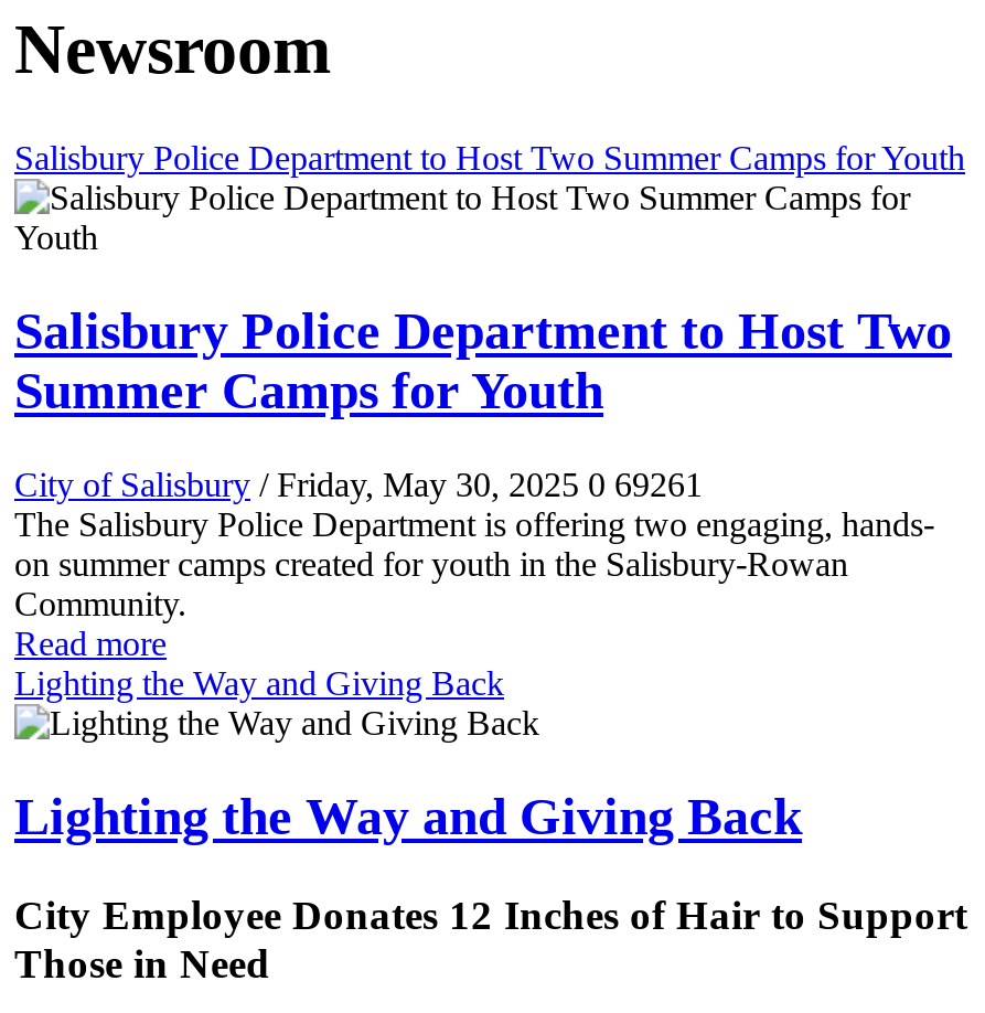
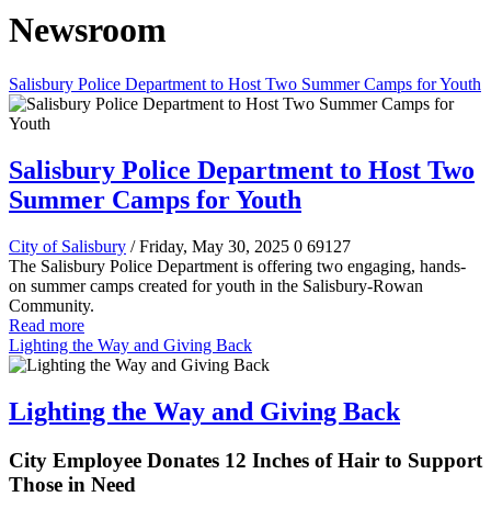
- City of Salisbury / Friday, May 30, 2025 0 69261
+ City of Salisbury / Friday, May 30, 2025 0 69127
